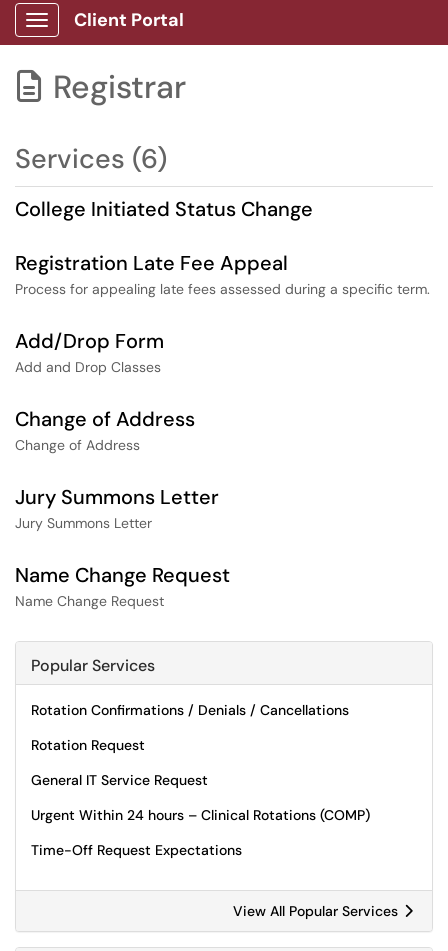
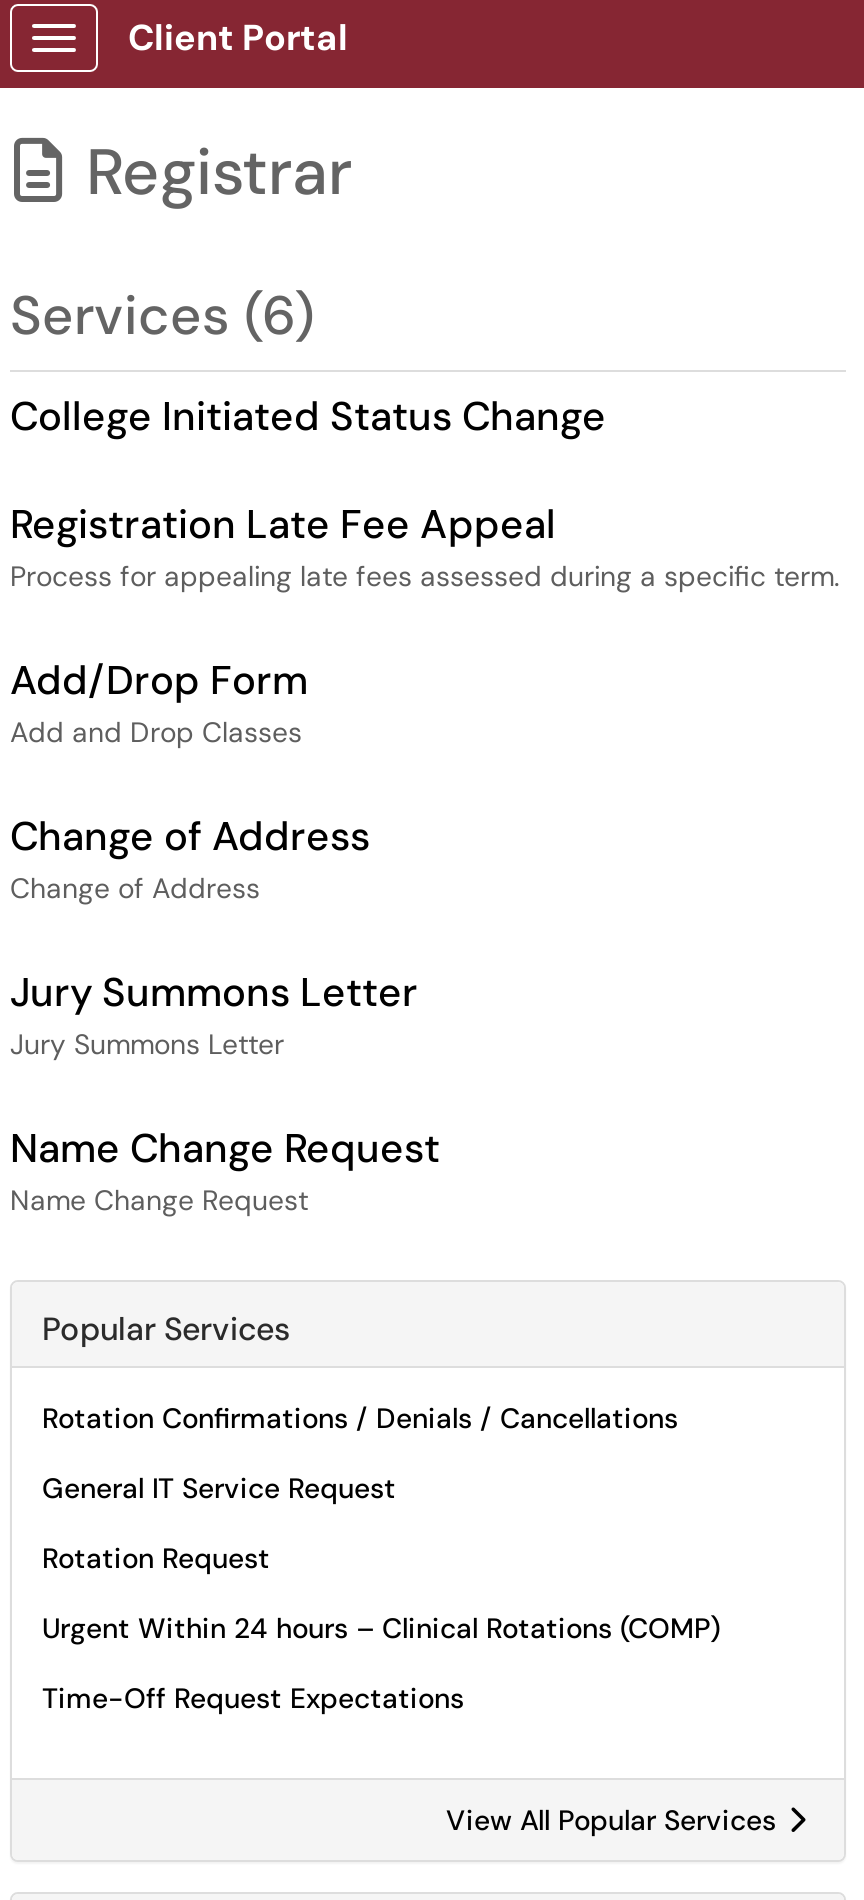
moved down: Rotation Request

moved up: General IT Service Request
